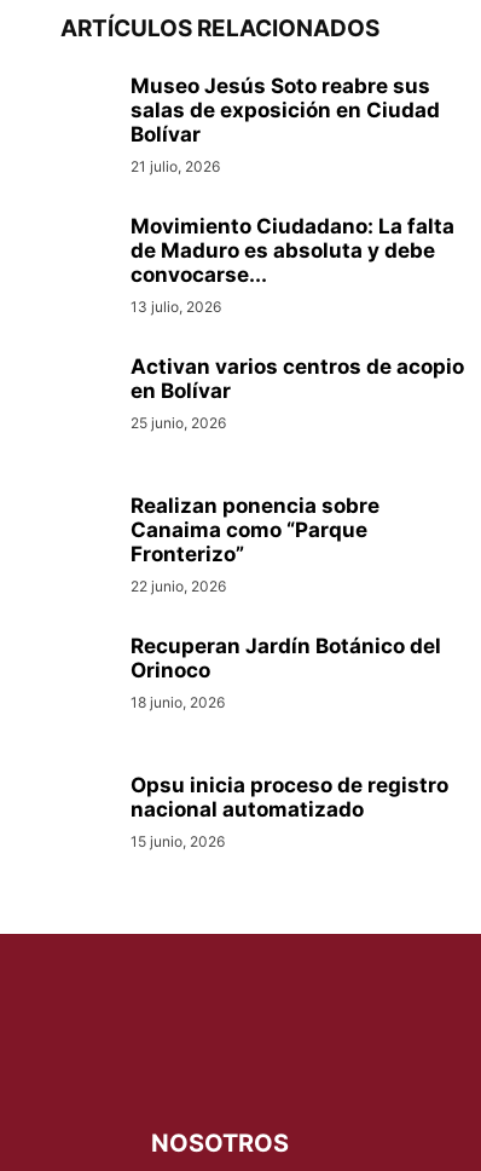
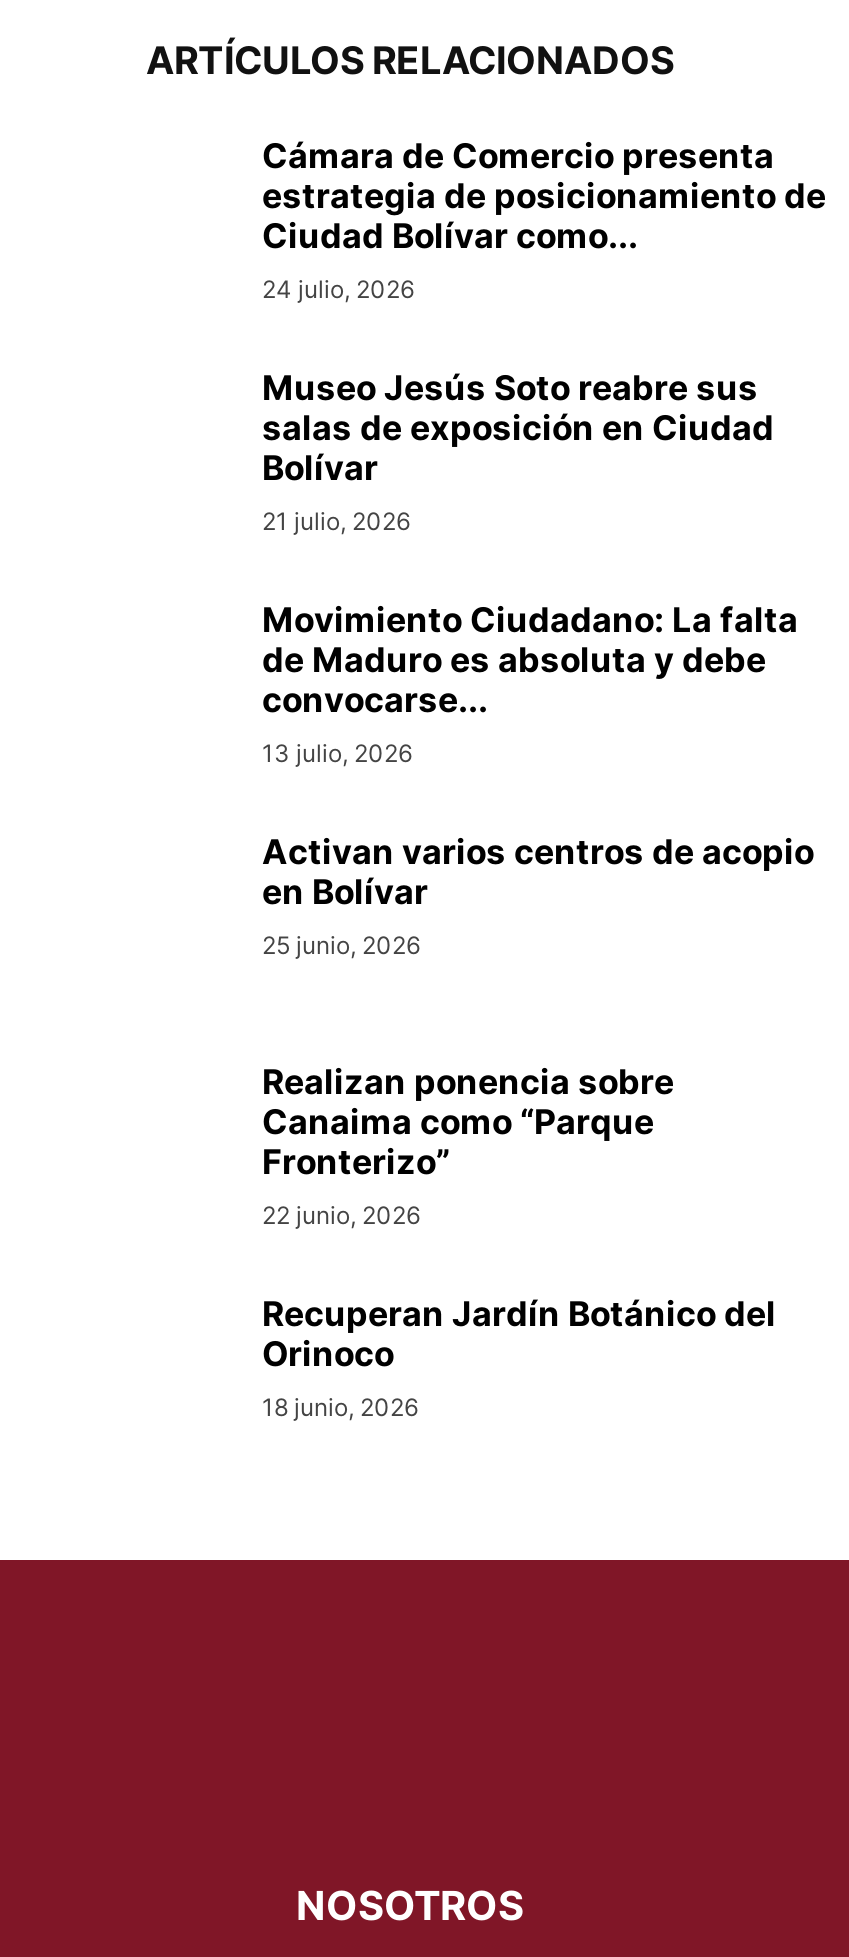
+ Cámara de Comercio presenta
+ estrategia de posicionamiento de
+ Ciudad Bolívar como...
+ 24 julio, 2026

moved down: Museo Jesús Soto reabre sus | salas de exposición en Ciudad | Bolívar | ... | Orinoco | 18 junio, 2026

- Opsu inicia proceso de registro
- nacional automatizado
- 15 junio, 2026
